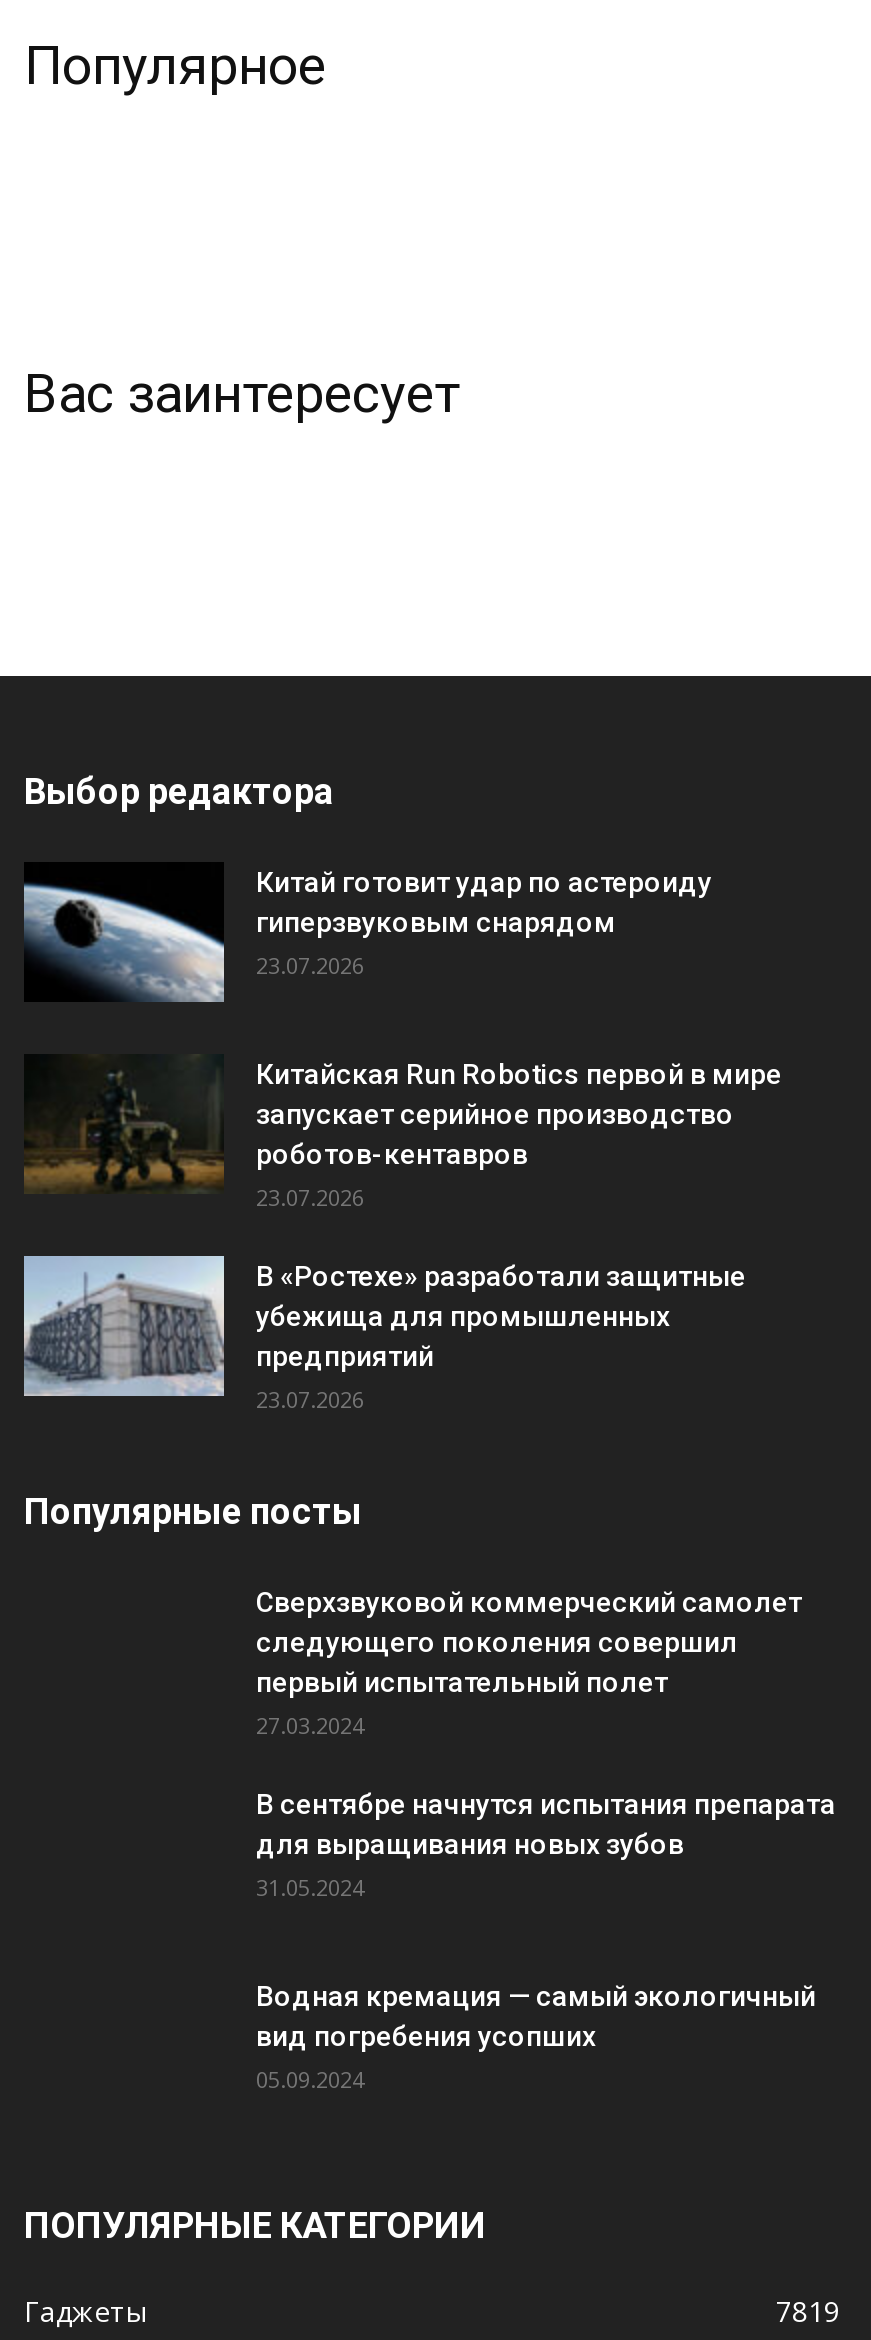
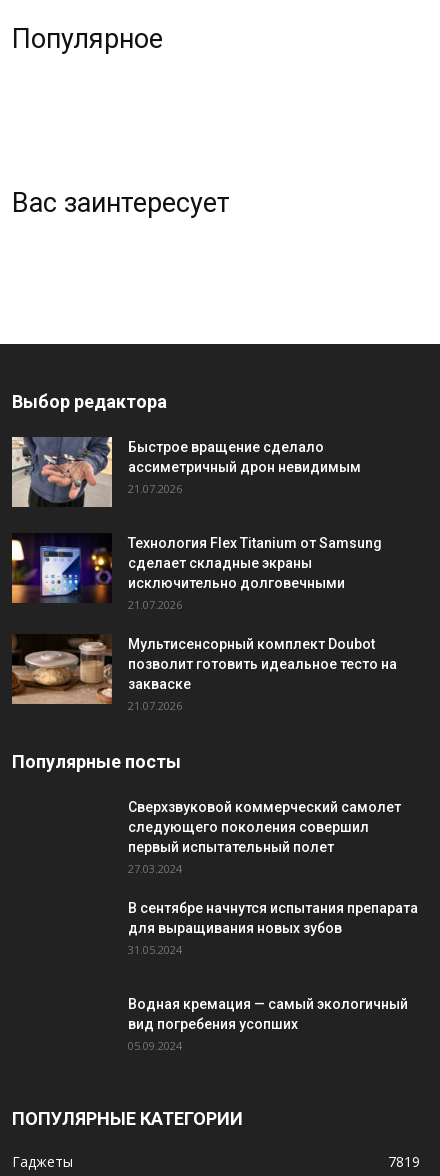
- [image]
- Китай готовит удар по астероиду
- гиперзвуковым снарядом
- 23.07.2026
+ [image]
+ Быстрое вращение сделало
+ ассиметричный дрон невидимым
+ 21.07.2026

- [image]
- Китайская Run Robotics первой в мире
- запускает серийное производство
- роботов-кентавров
- 23.07.2026
+ [image]
+ Технология Flex Titanium от Samsung
+ сделает складные экраны
+ исключительно долговечными
+ 21.07.2026

- [image]
- В «Ростехе» разработали защитные
- убежища для промышленных
- предприятий
- 23.07.2026
+ [image]
+ Мультисенсорный комплект Doubot
+ позволит готовить идеальное тесто на
+ закваске
+ 21.07.2026
